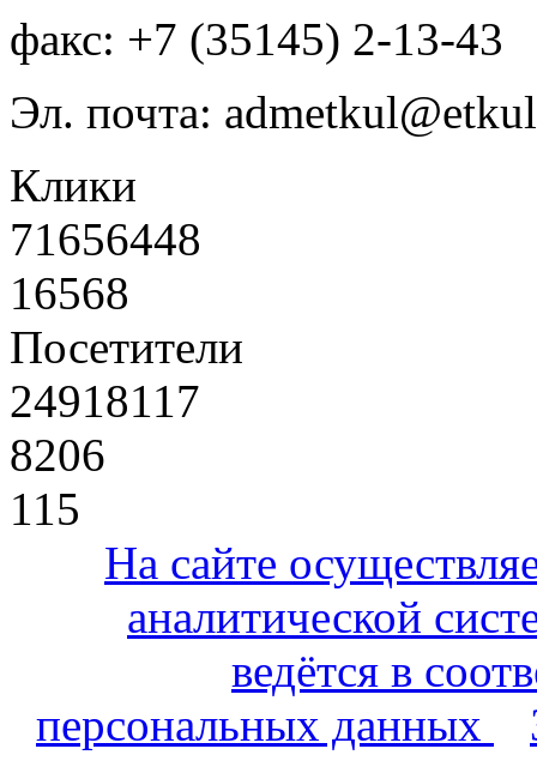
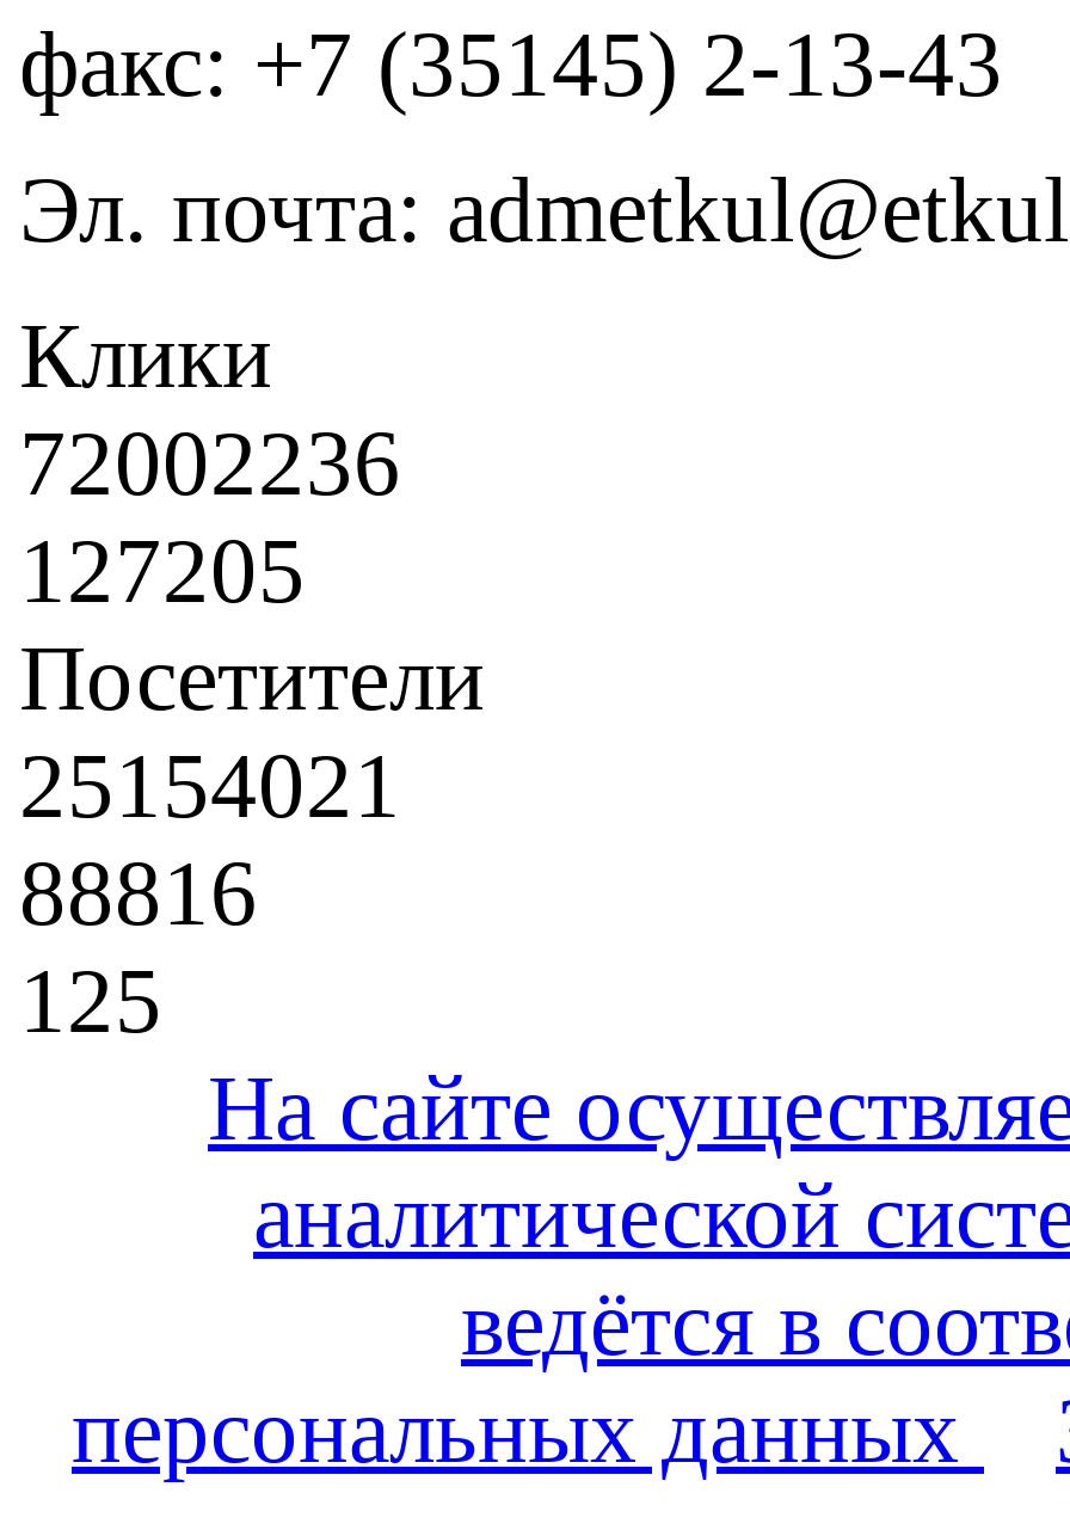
- 71656448
+ 72002236

- 16568
+ 127205

- 24918117
+ 25154021

- 8206
+ 88816

- 115
+ 125
